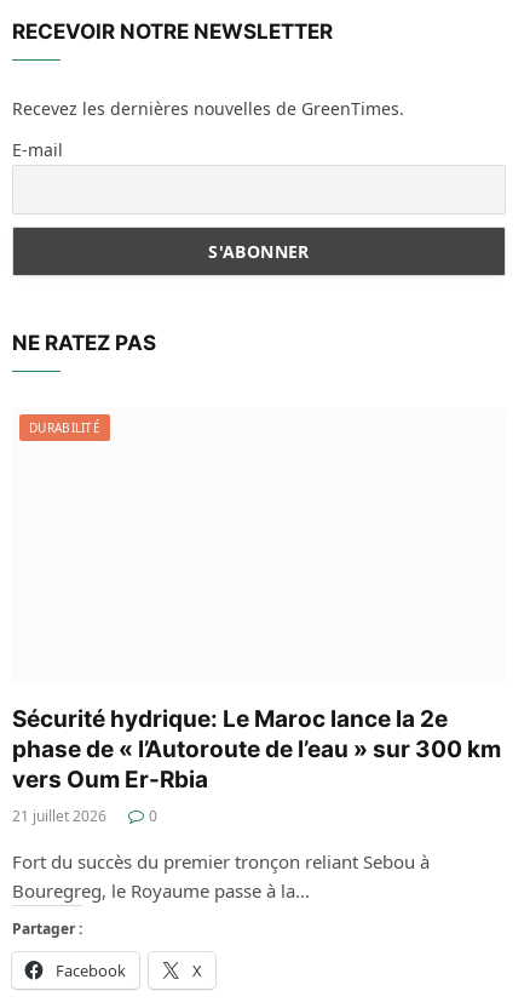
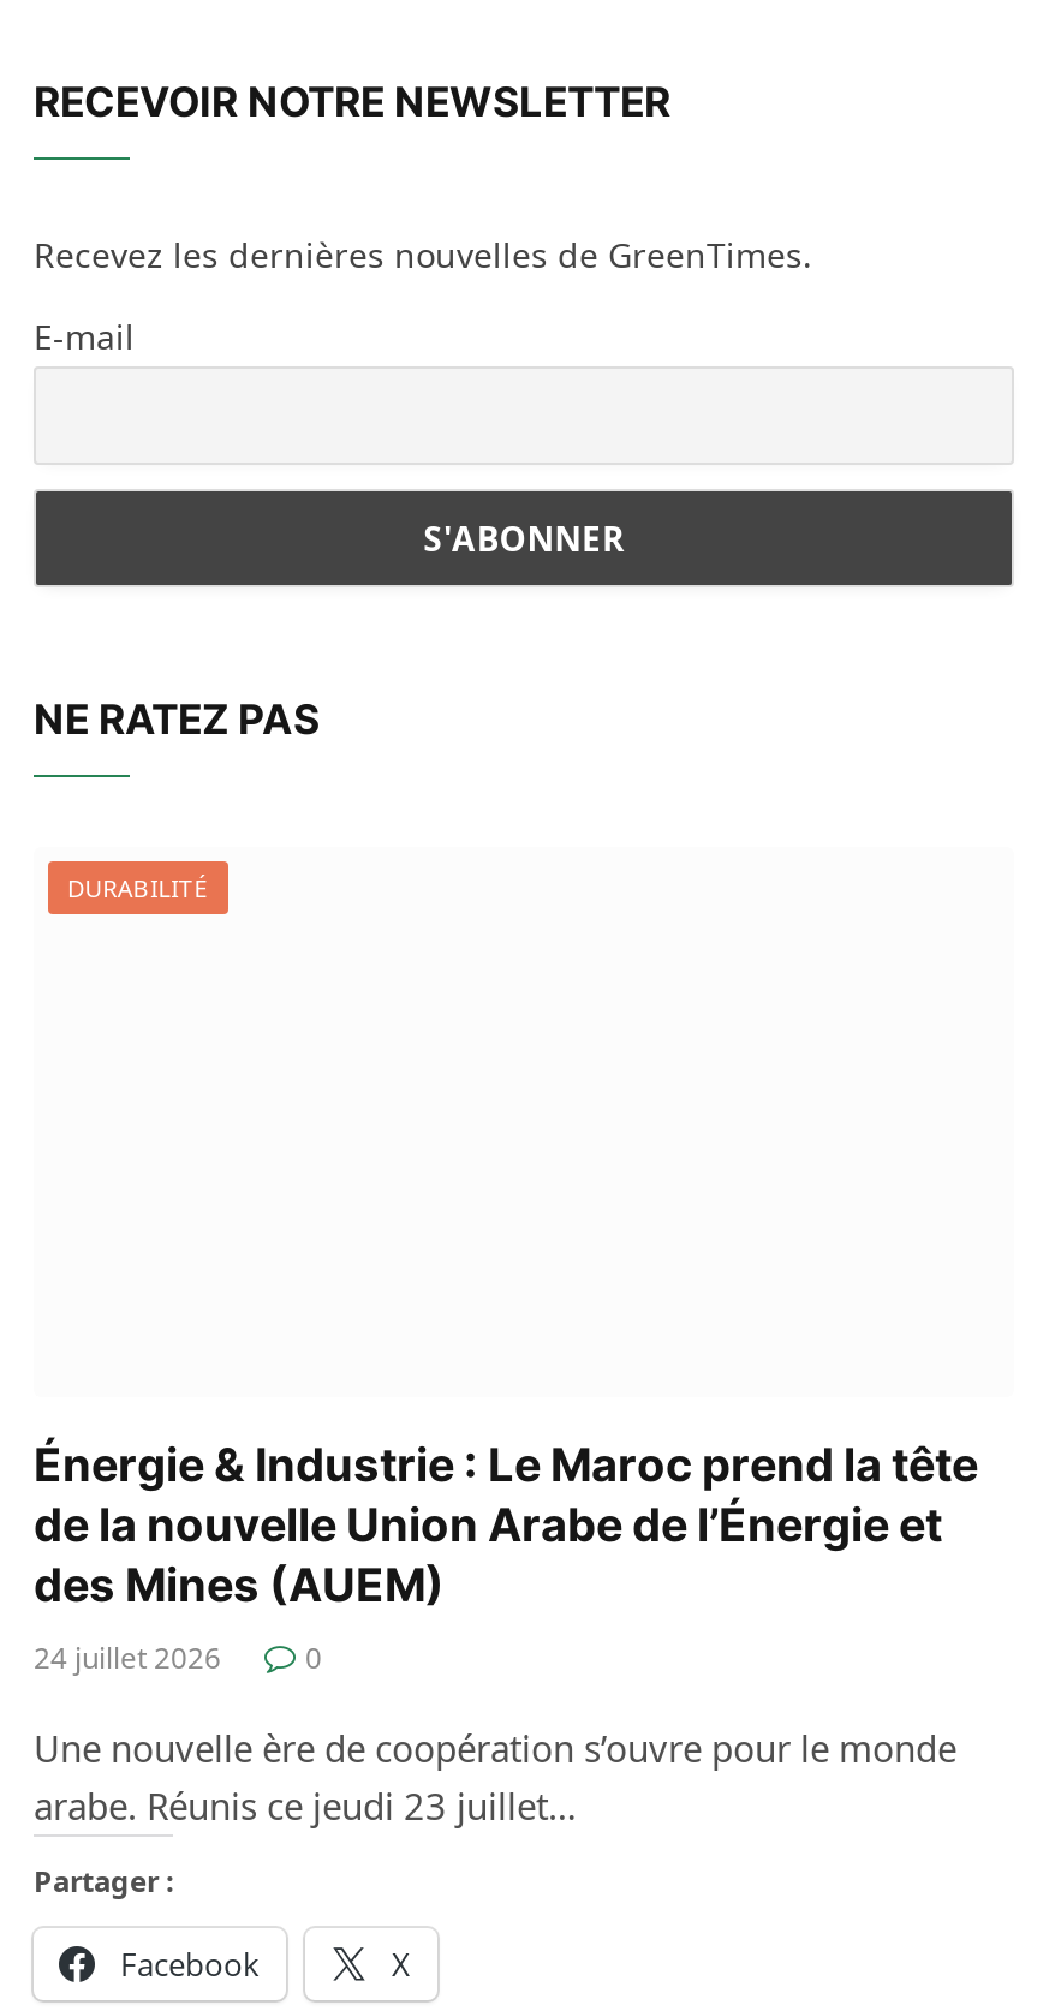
- Sécurité hydrique: Le Maroc lance la 2e
- phase de « l’Autoroute de l’eau » sur 300 km
- vers Oum Er-Rbia
- 21 juillet 2026
+ Énergie & Industrie : Le Maroc prend la tête
+ de la nouvelle Union Arabe de l’Énergie et
+ des Mines (AUEM)
+ 24 juillet 2026

- Fort du succès du premier tronçon reliant Sebou à
- Bouregreg, le Royaume passe à la…
+ Une nouvelle ère de coopération s’ouvre pour le monde
+ arabe. Réunis ce jeudi 23 juillet…
